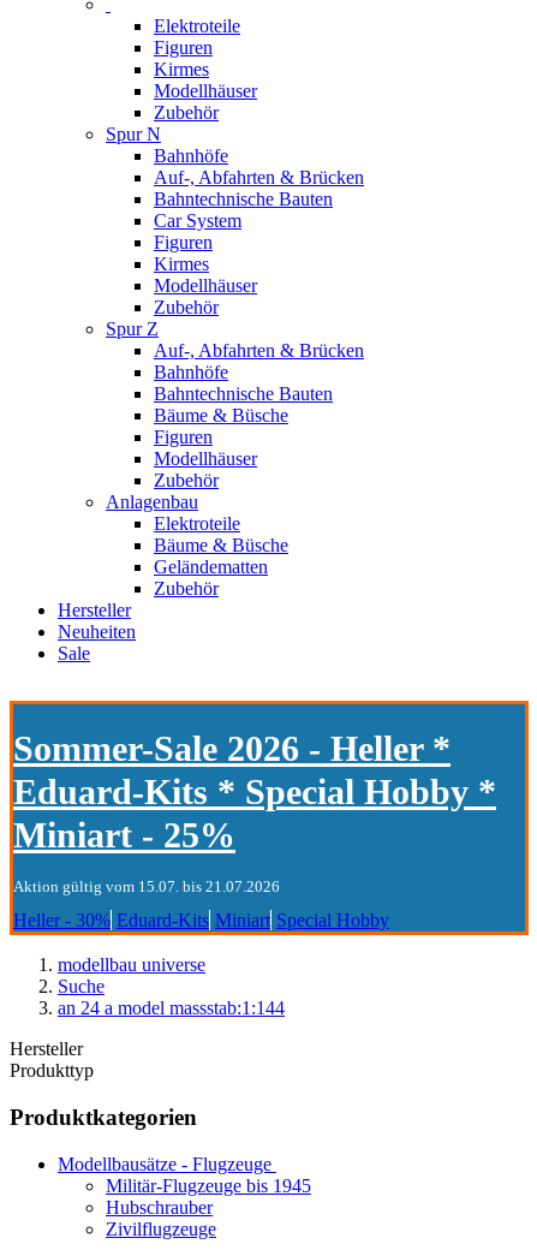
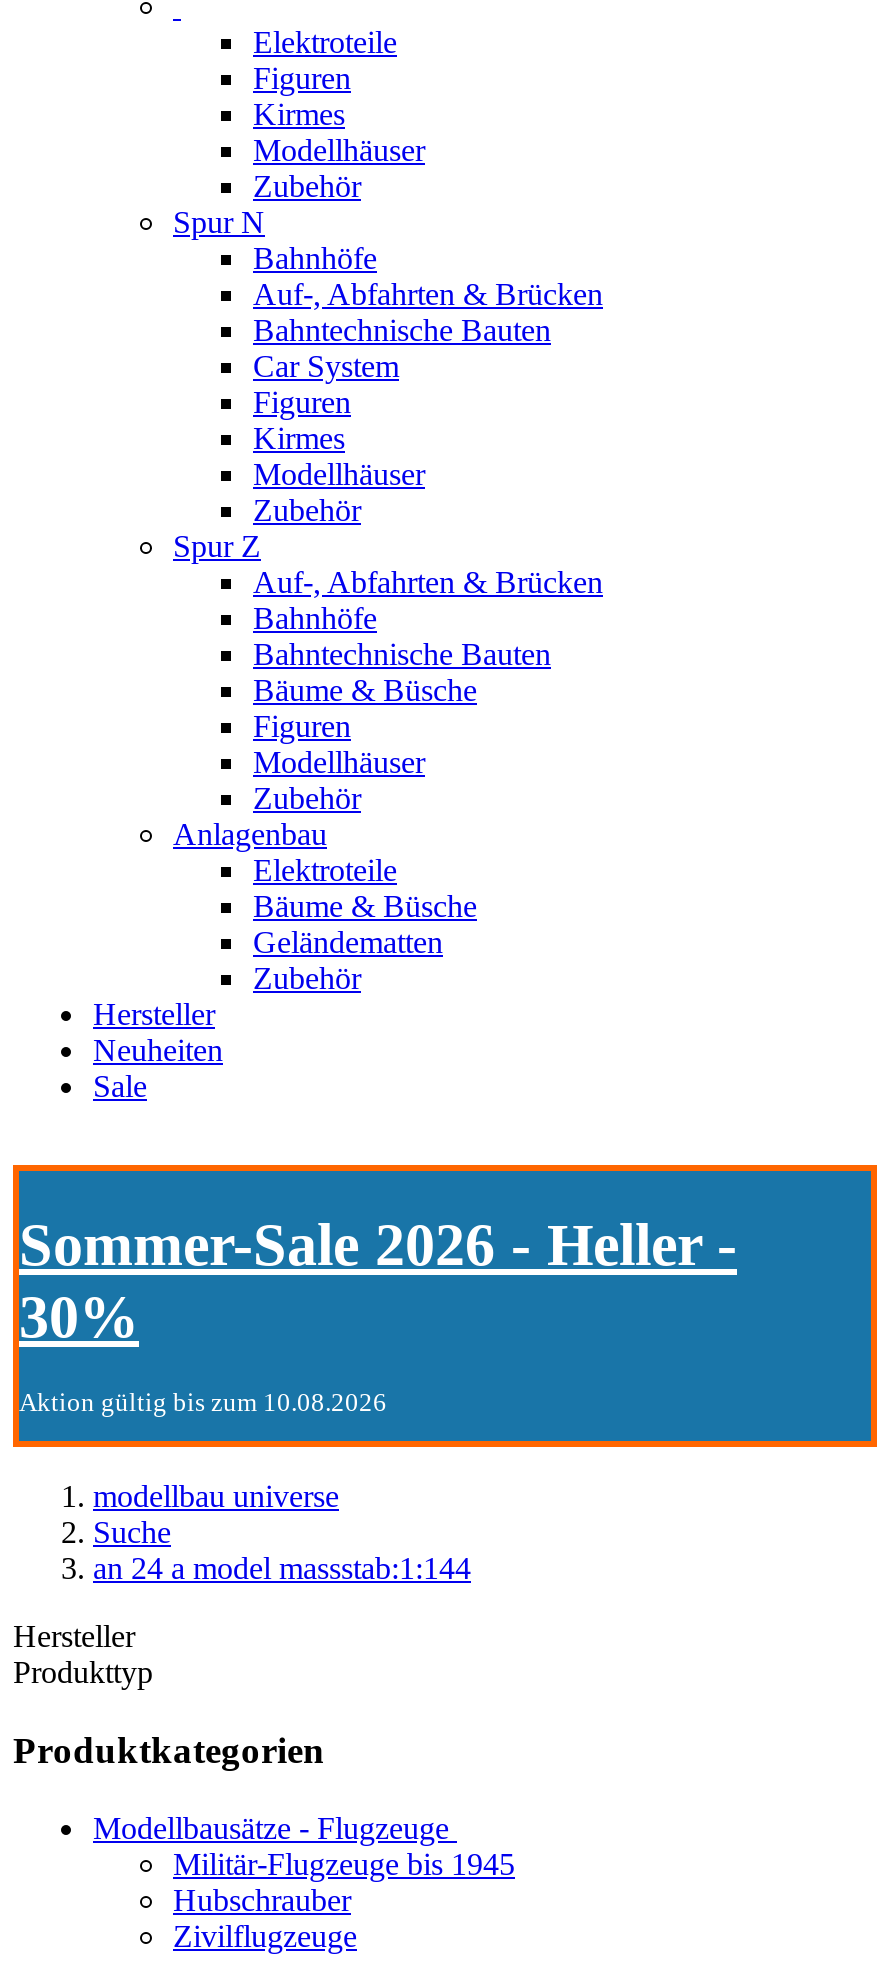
- Sommer-Sale 2026 - Heller *
- Eduard-Kits * Special Hobby *
- Miniart - 25%
- Aktion gültig vom 15.07. bis 21.07.2026
- Heller - 30% Eduard-Kits Miniart Special Hobby
+ Sommer-Sale 2026 - Heller -
+ 30%
+ Aktion gültig bis zum 10.08.2026
